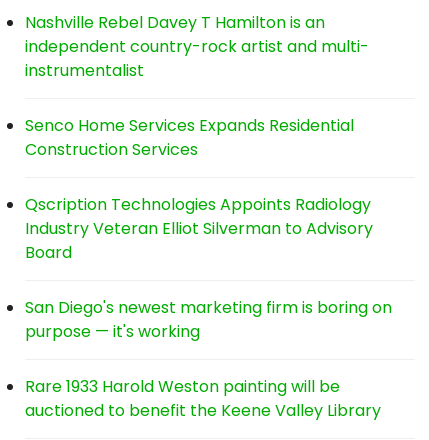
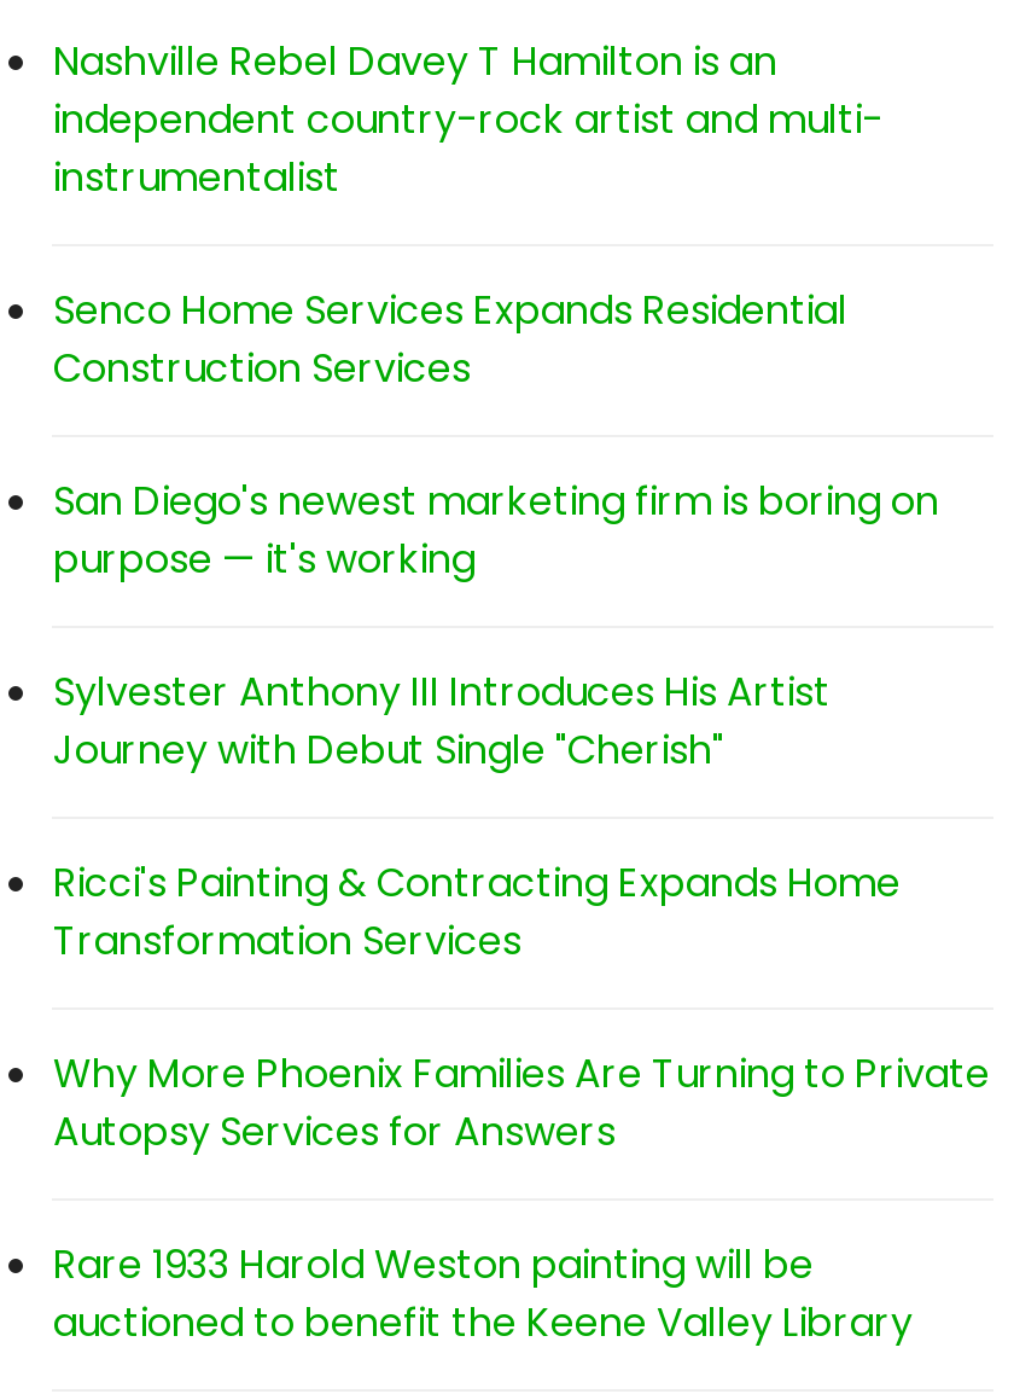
- Qscription Technologies Appoints Radiology
- Industry Veteran Elliot Silverman to Advisory
- Board

moved up: San Diego's newest marketing firm is boring on | purpose — it's working

+ Sylvester Anthony III Introduces His Artist
+ Journey with Debut Single "Cherish"
+ Ricci's Painting & Contracting Expands Home
+ Transformation Services
+ Why More Phoenix Families Are Turning to Private
+ Autopsy Services for Answers
